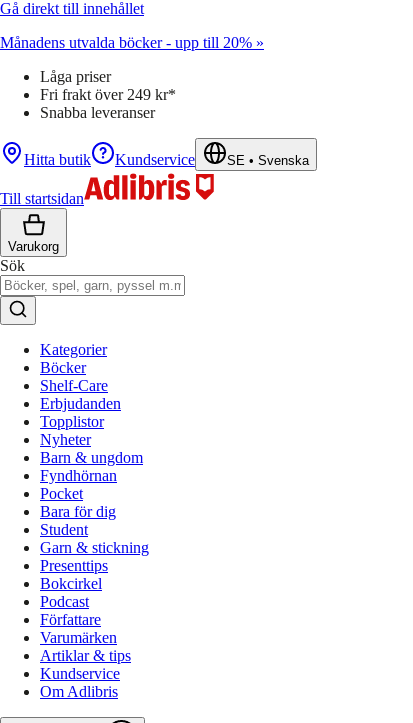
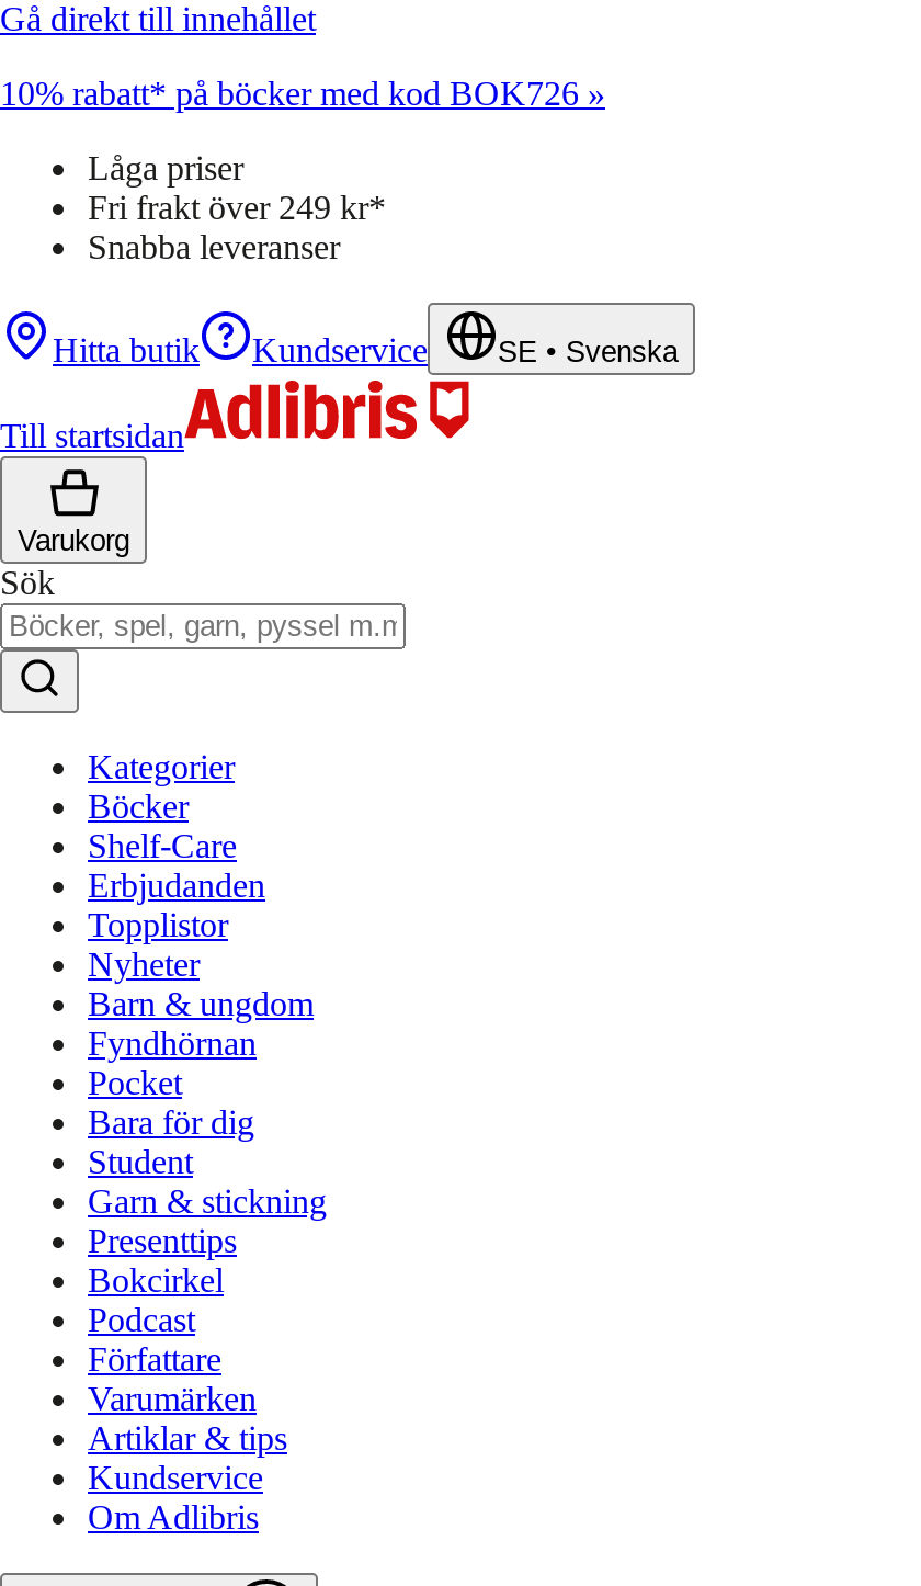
- Månadens utvalda böcker - upp till 20% »
+ 10% rabatt* på böcker med kod BOK726 »
